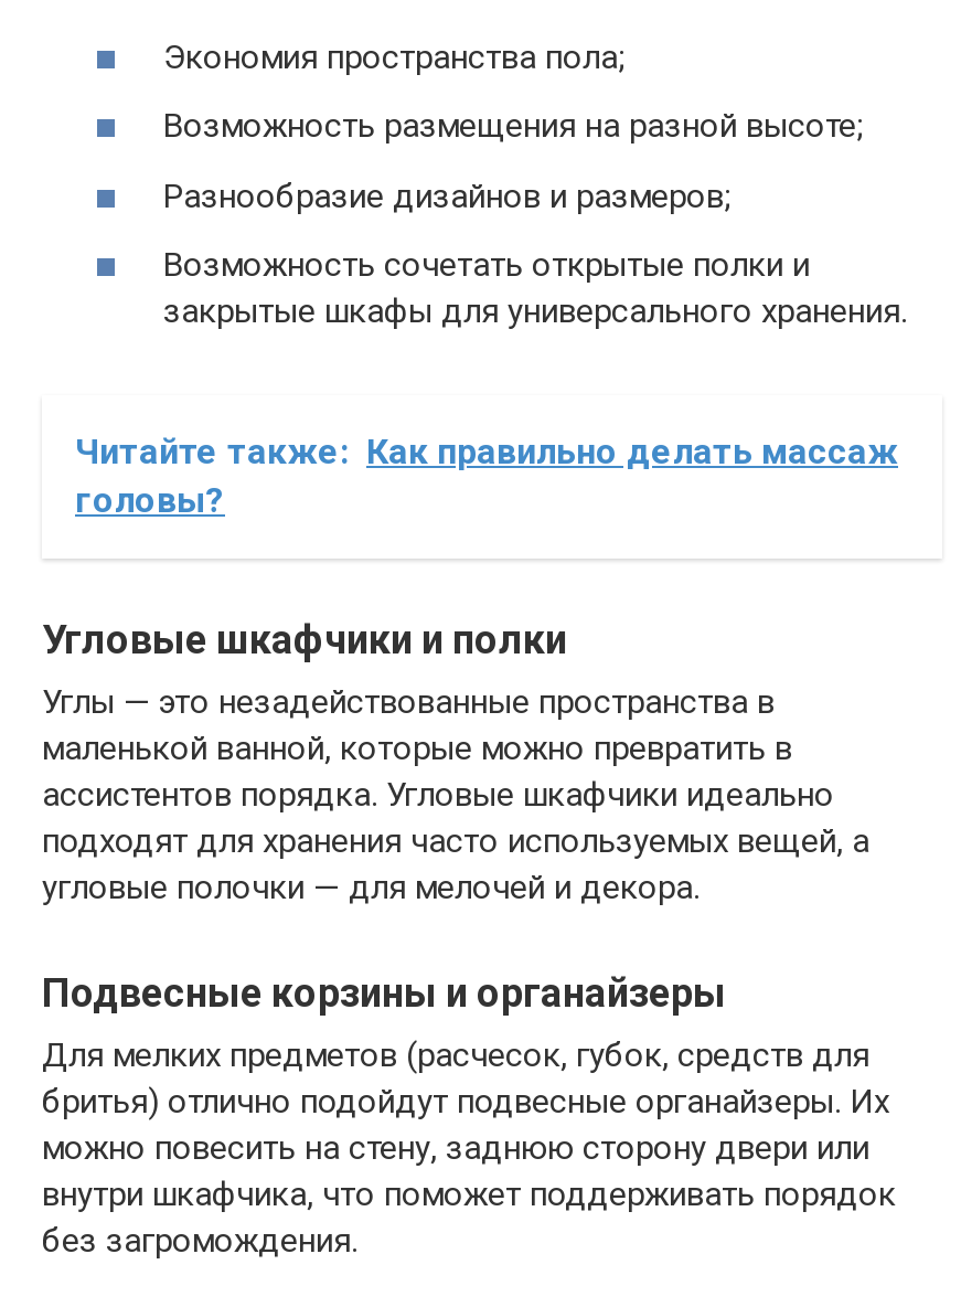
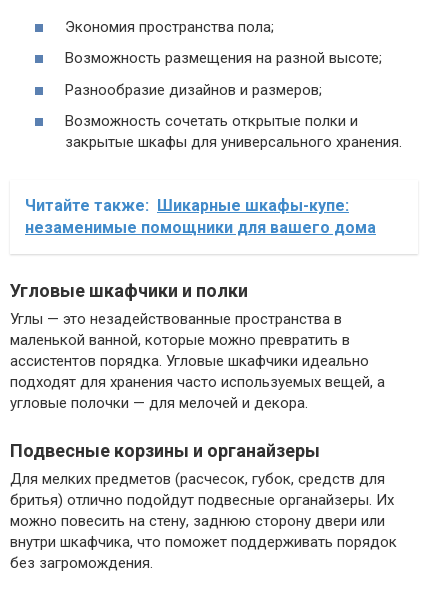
- Читайте также: Как правильно делать массаж
- головы?
+ Читайте также: Шикарные шкафы-купе:
+ незаменимые помощники для вашего дома
